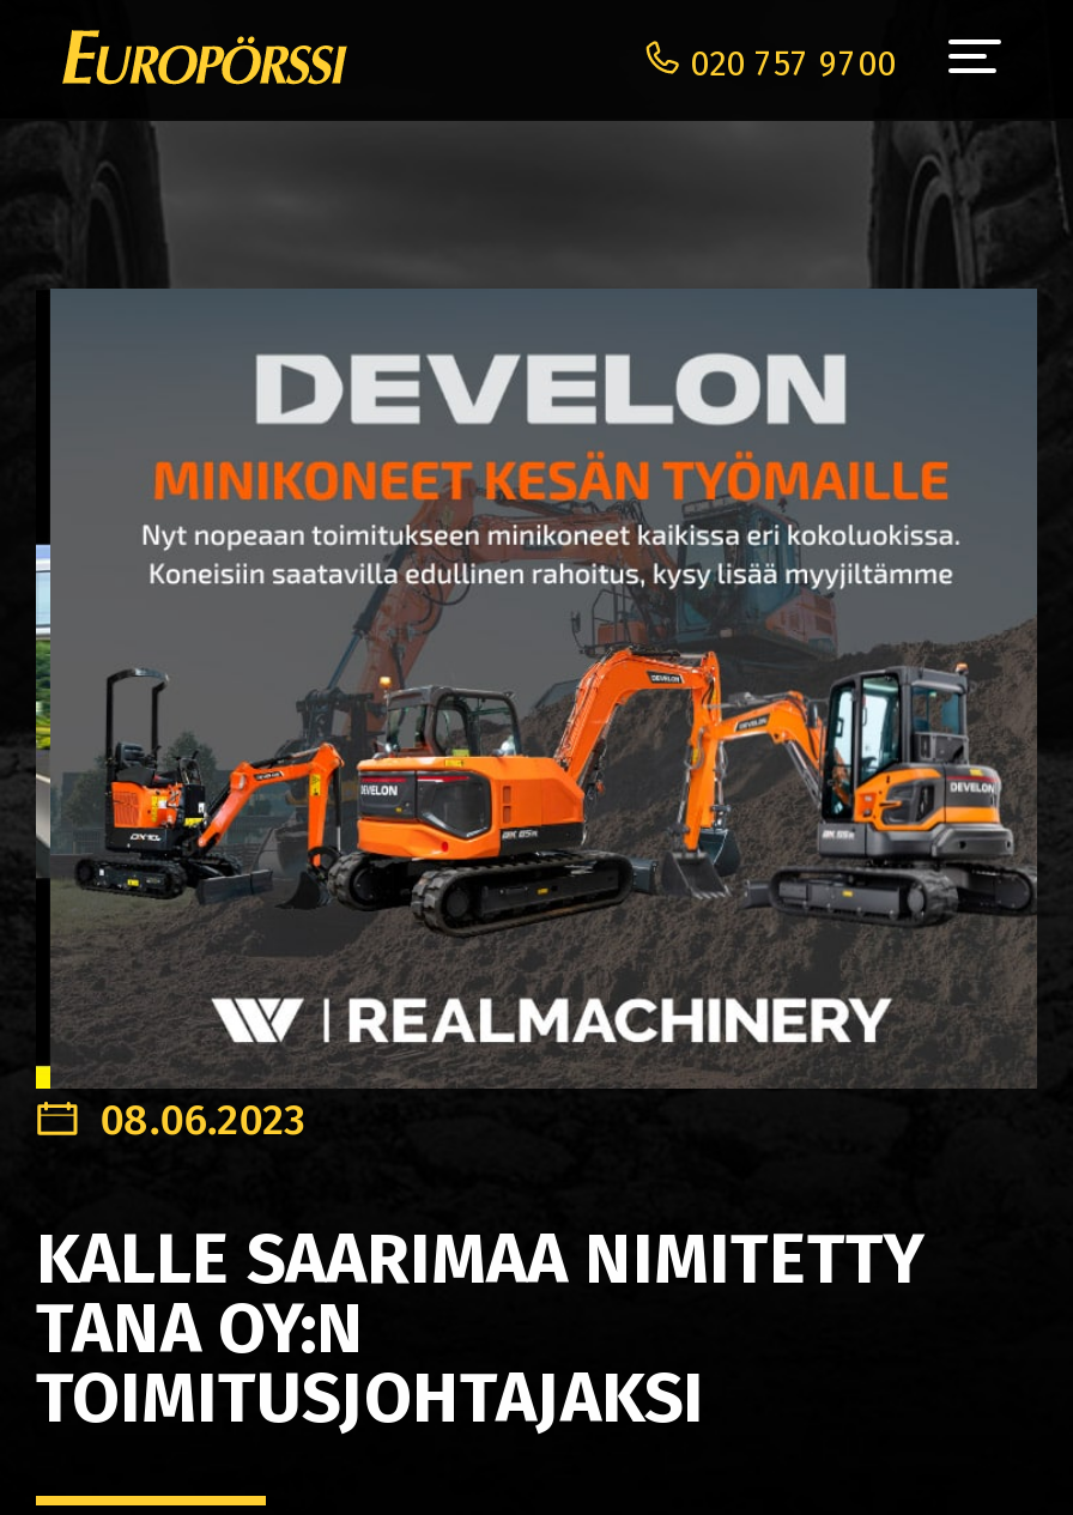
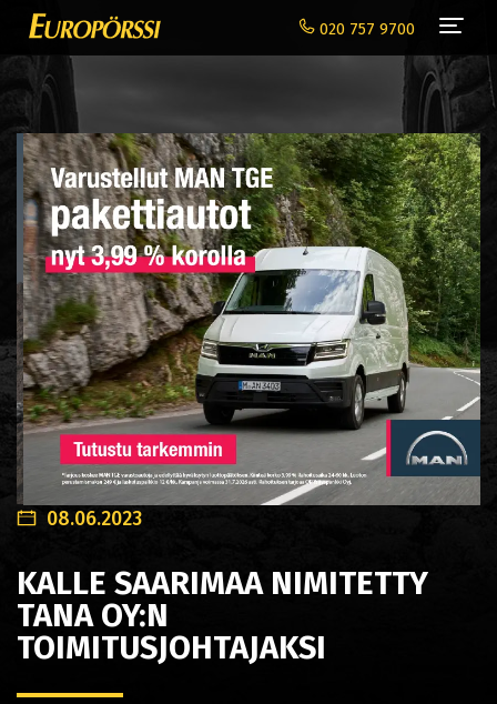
- [image]
+ [image]
